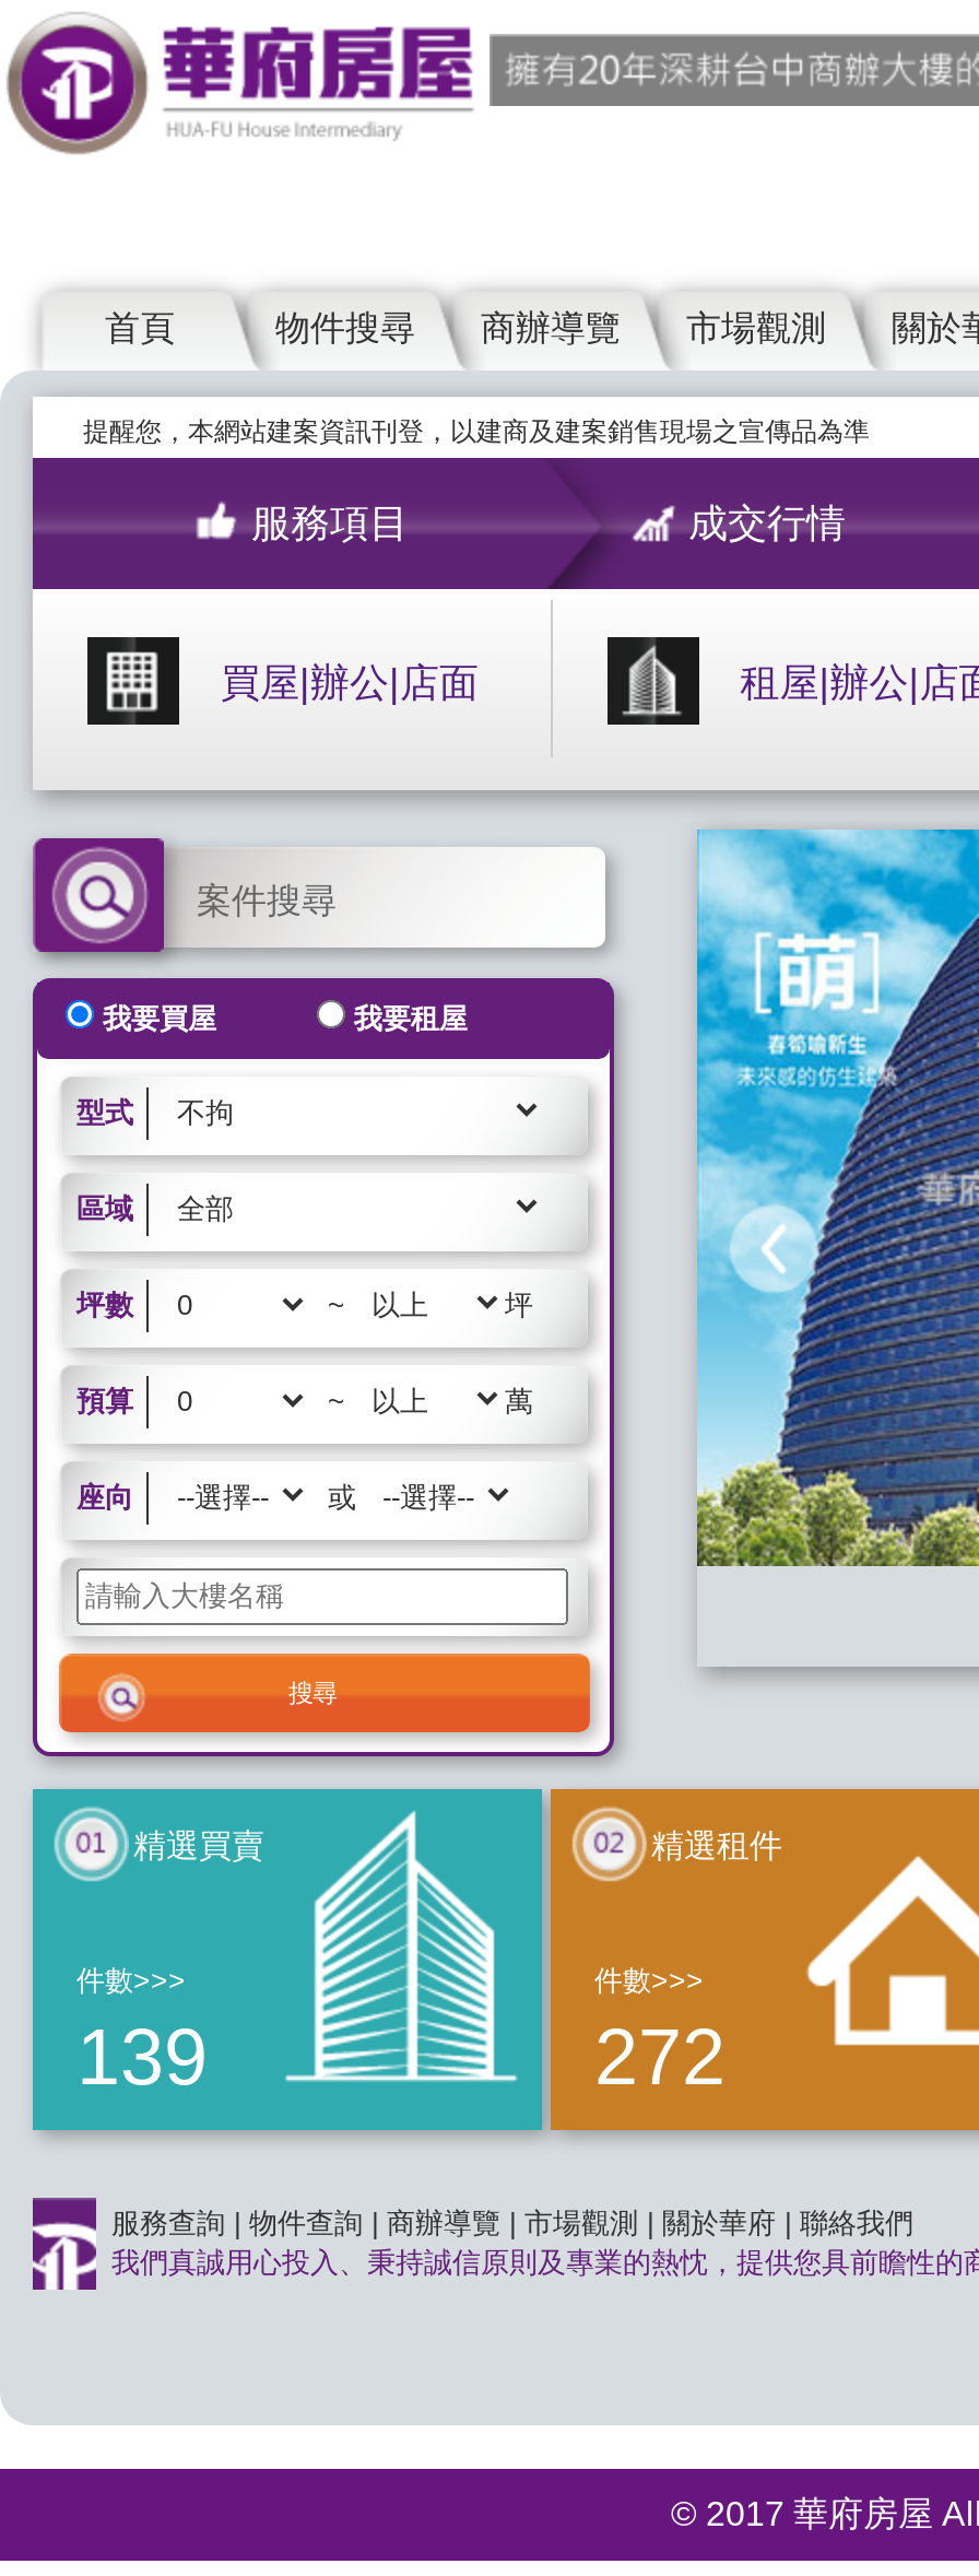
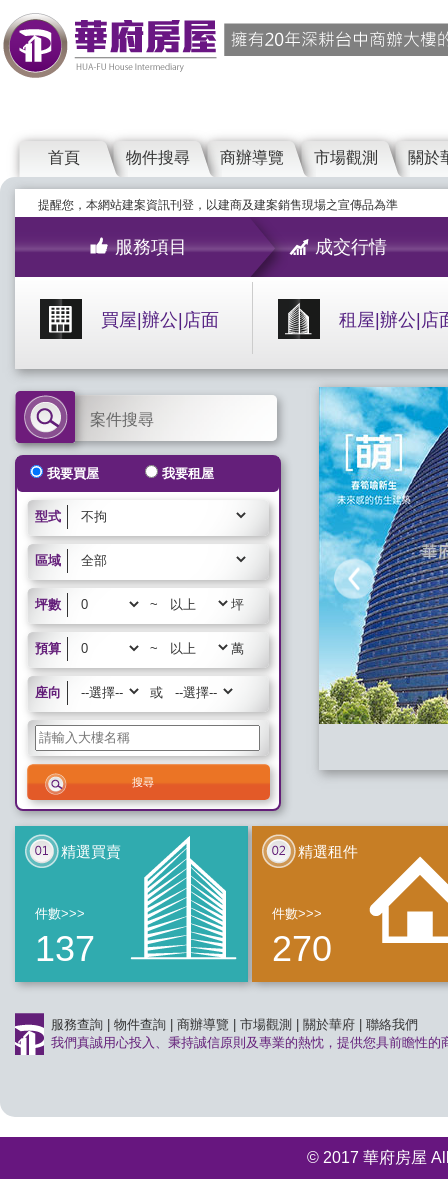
- 139
+ 137

- 272
+ 270
